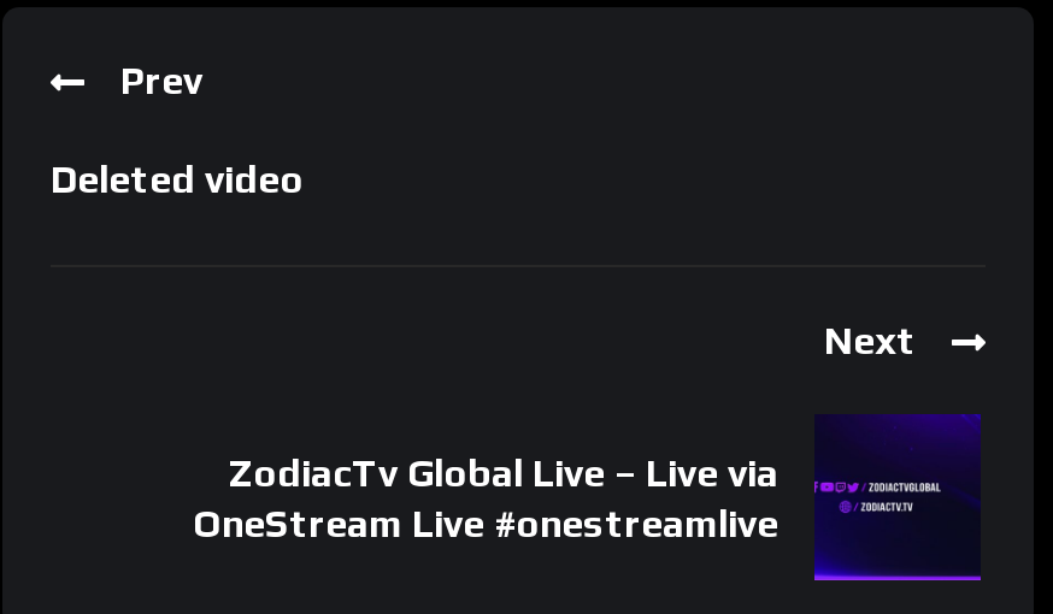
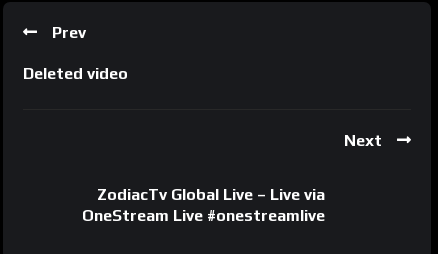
- [image]
